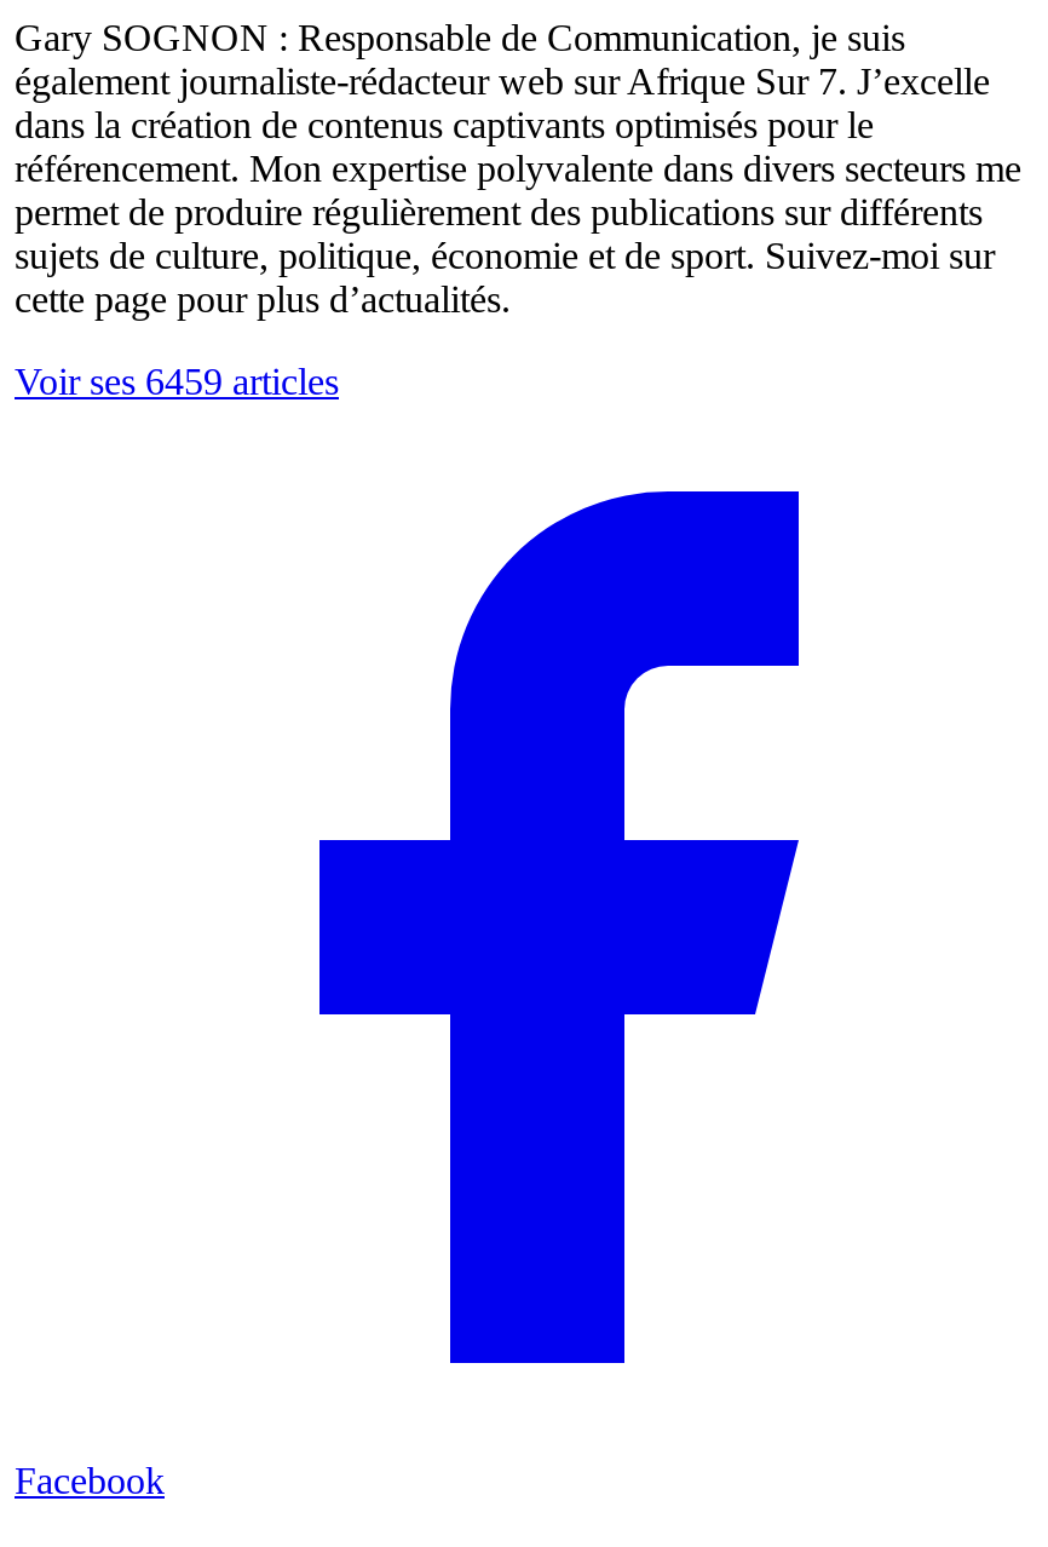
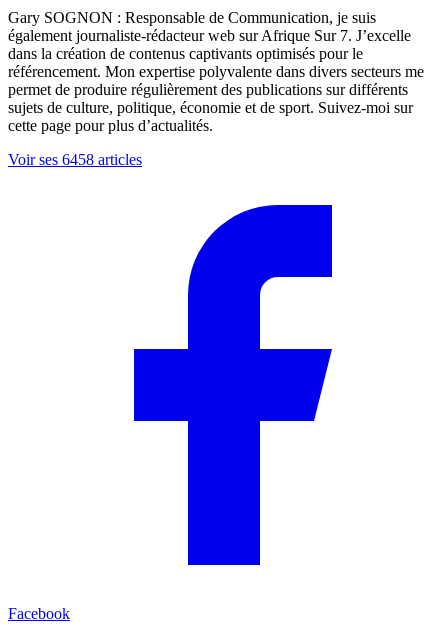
- Voir ses 6459 articles
+ Voir ses 6458 articles
